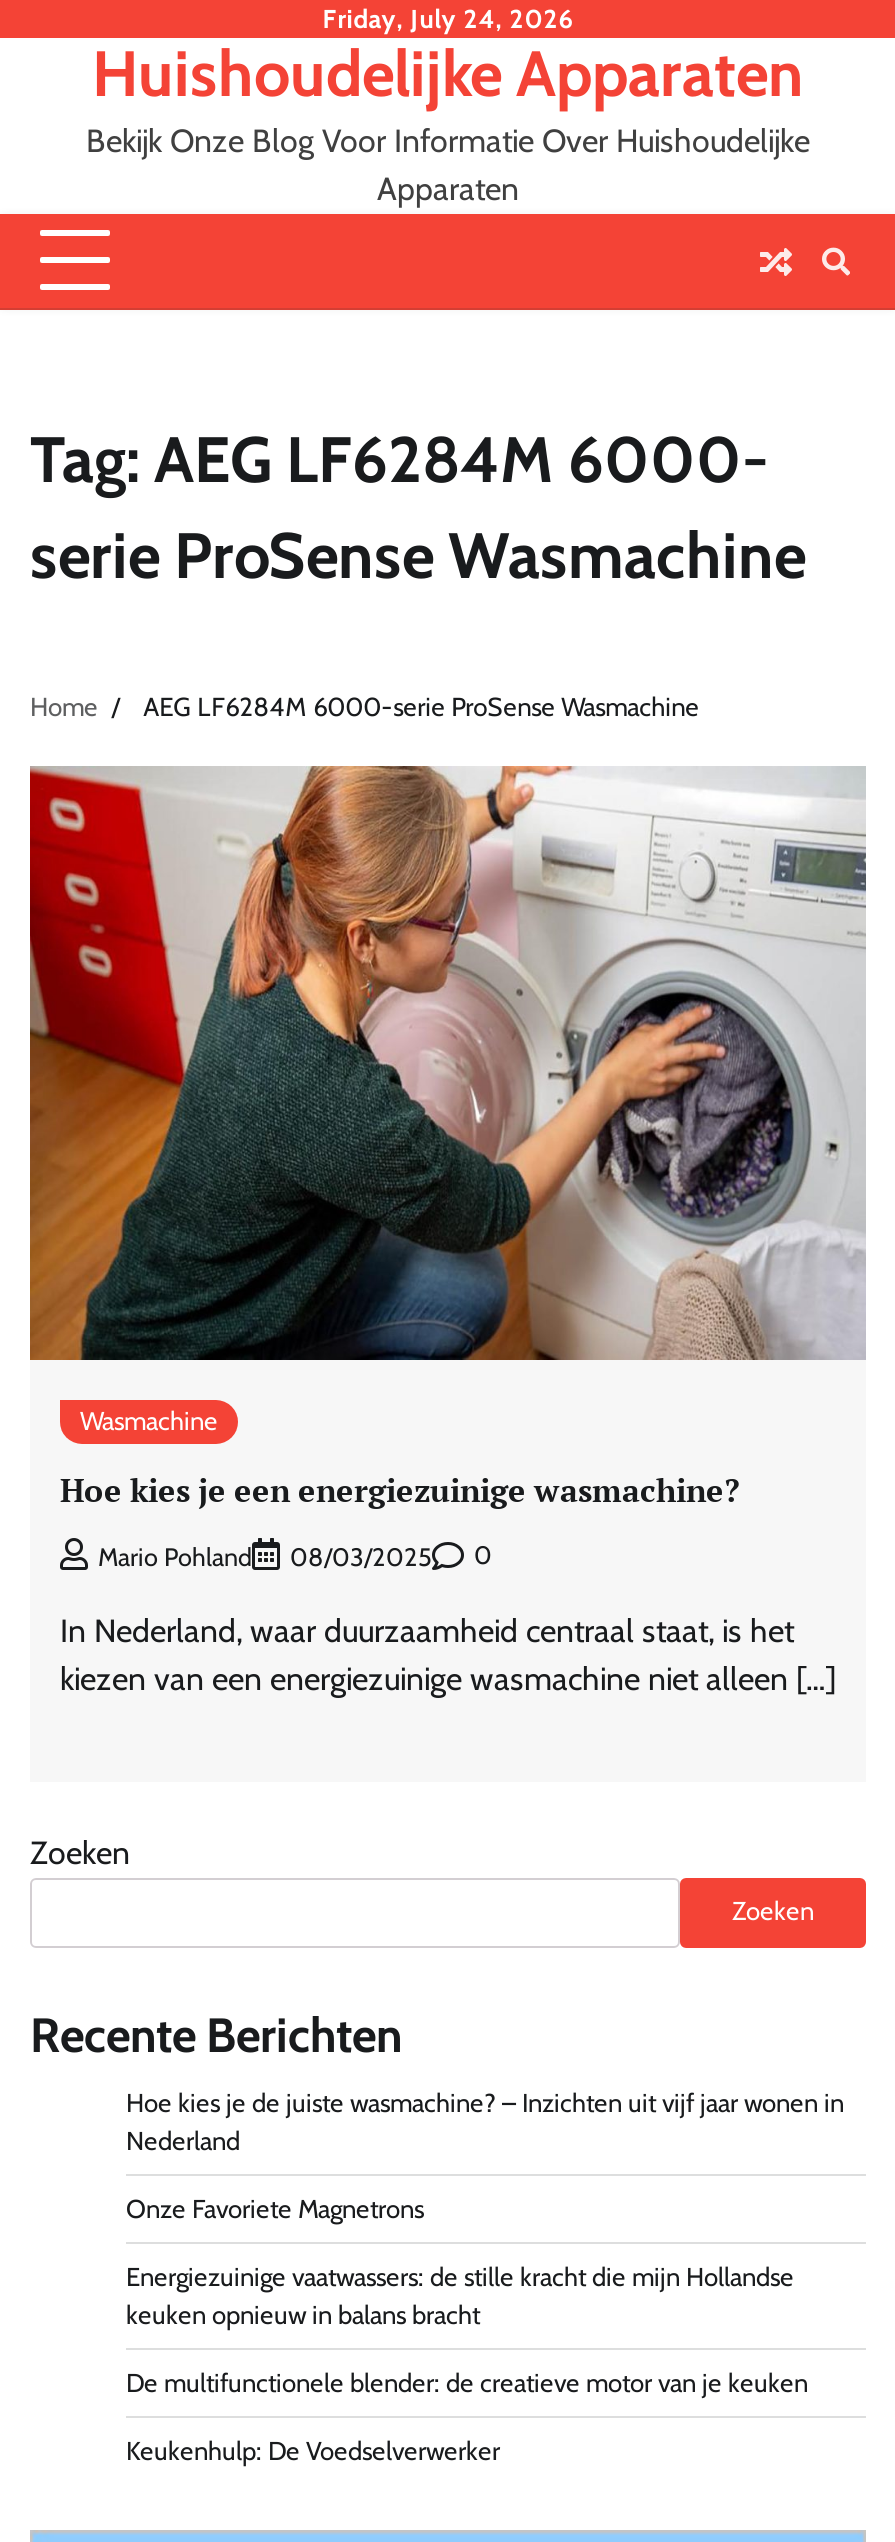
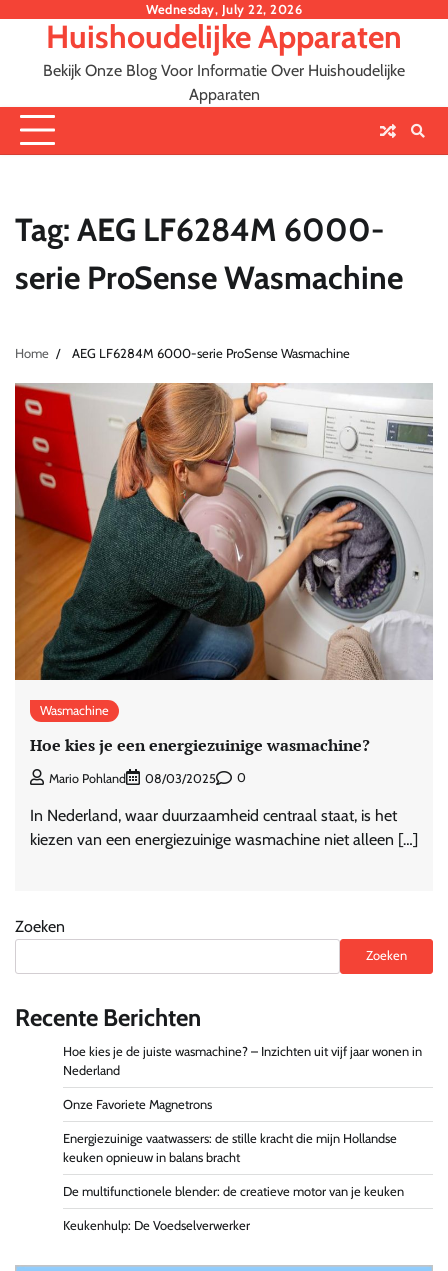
- Friday, July 24, 2026
+ Wednesday, July 22, 2026
